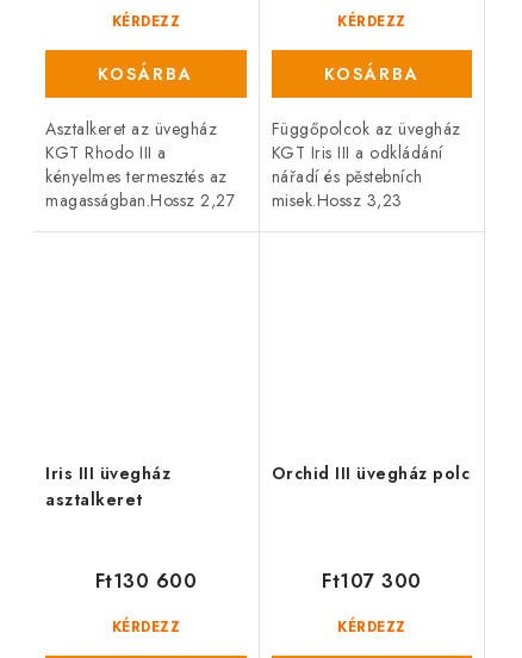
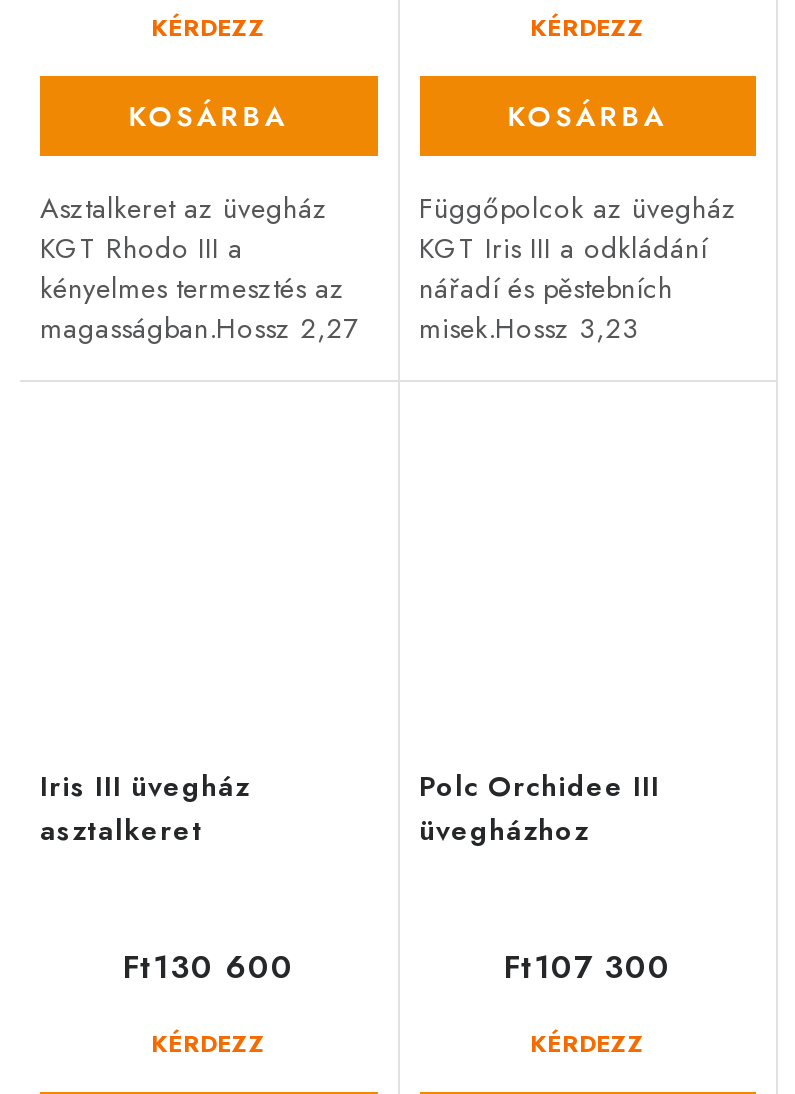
- Orchid III üvegház polc
+ Polc Orchidee III
+ üvegházhoz
